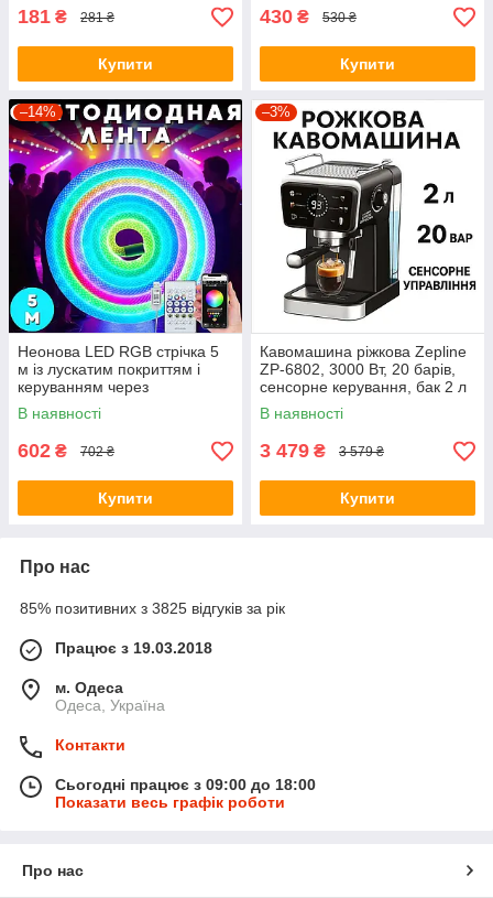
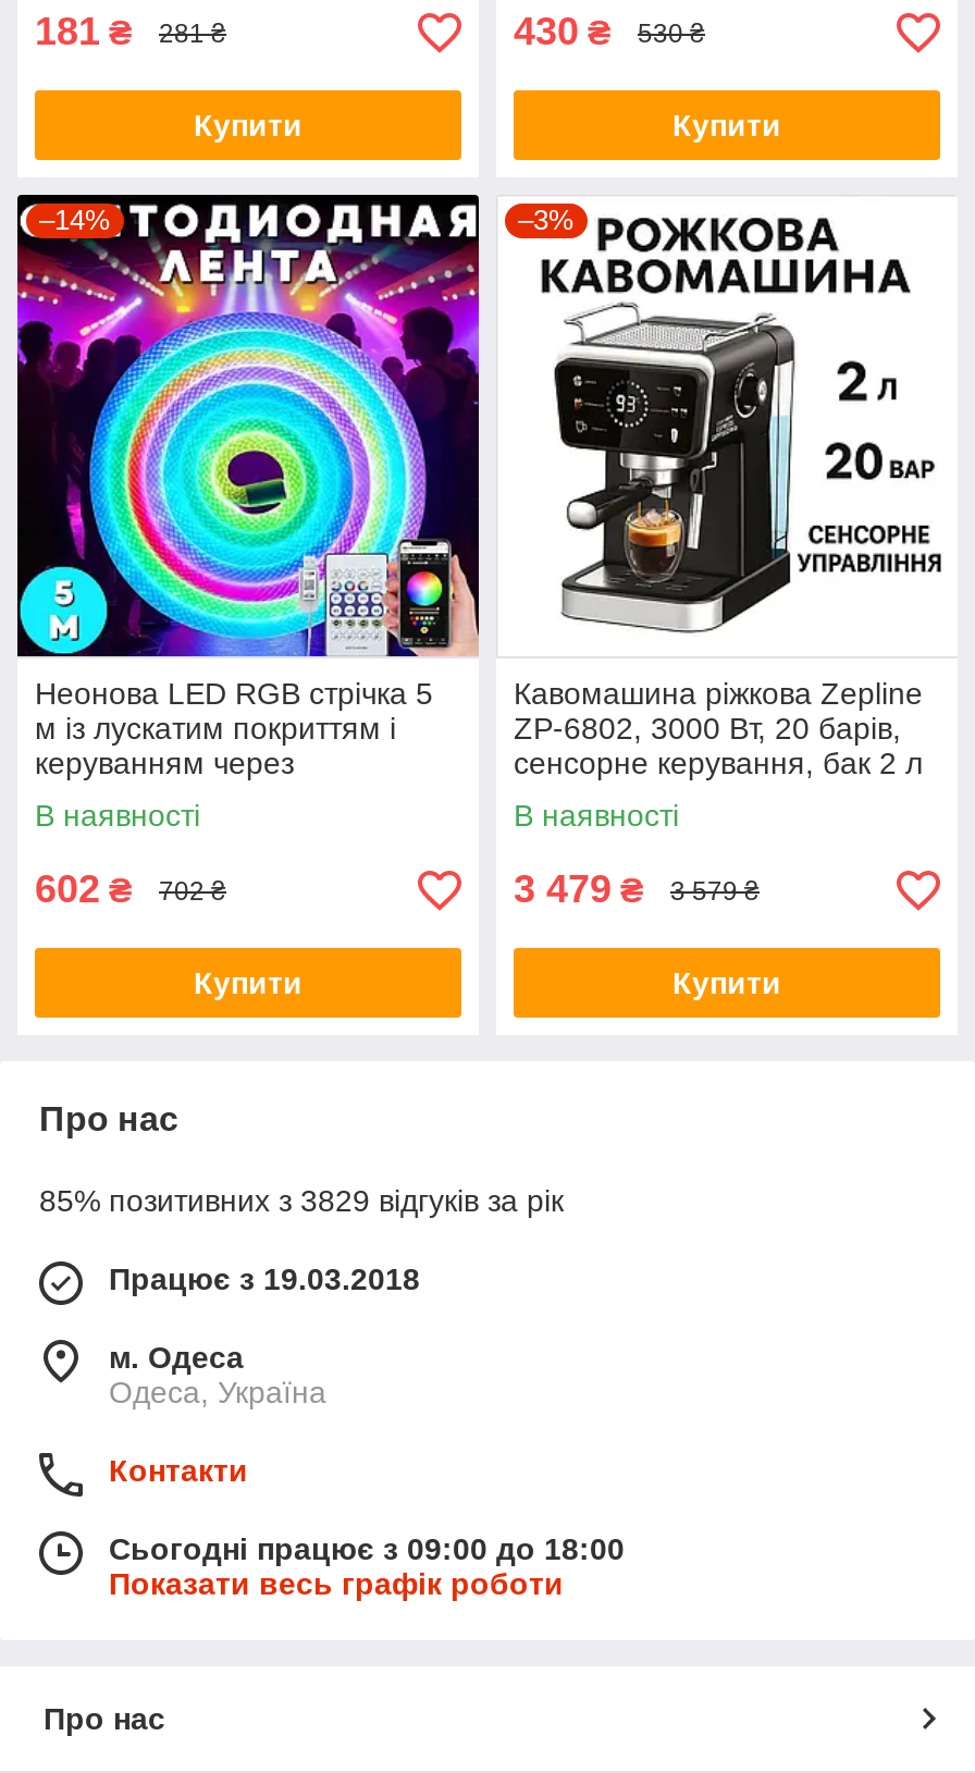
- 85% позитивних з 3825 відгуків за рік
+ 85% позитивних з 3829 відгуків за рік
